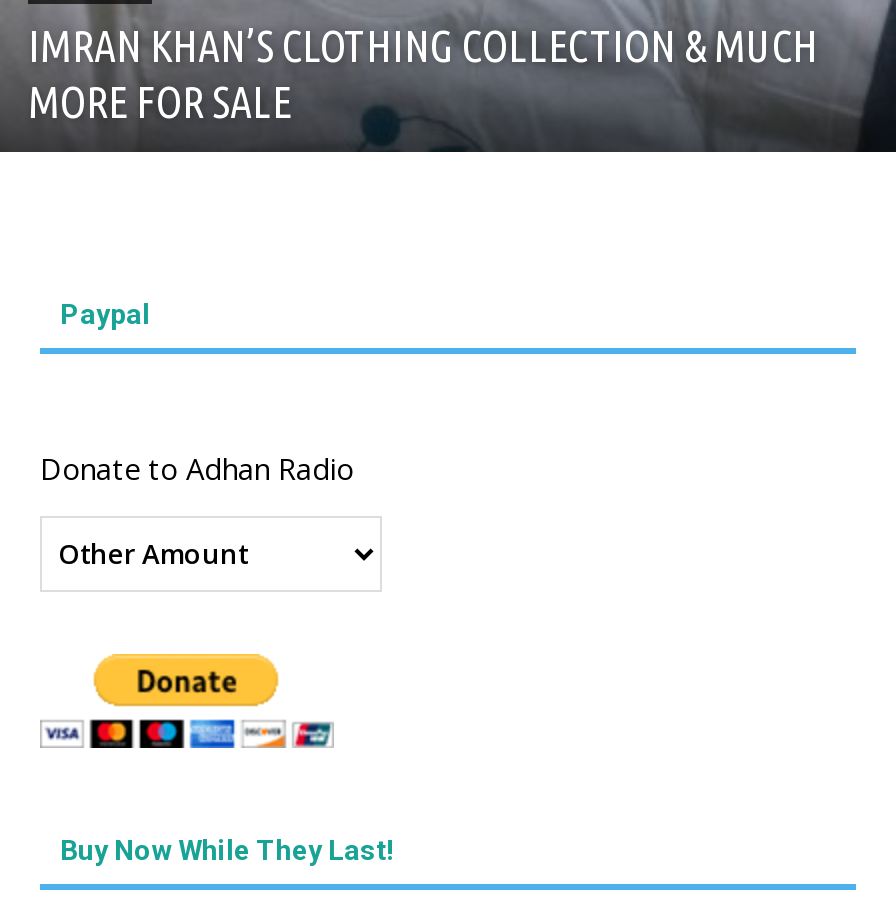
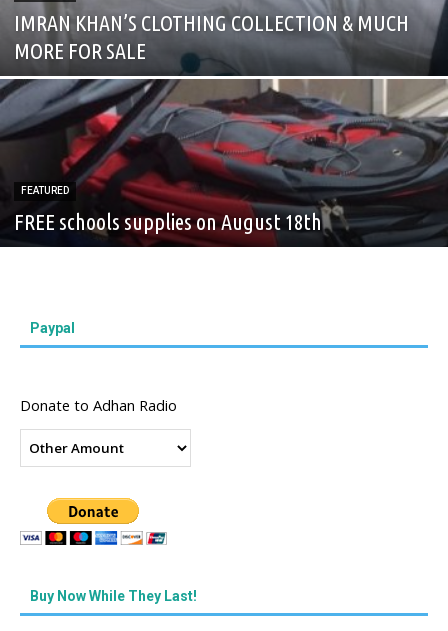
+ [image]
+ FEATURED
+ FREE schools supplies on August 18th
